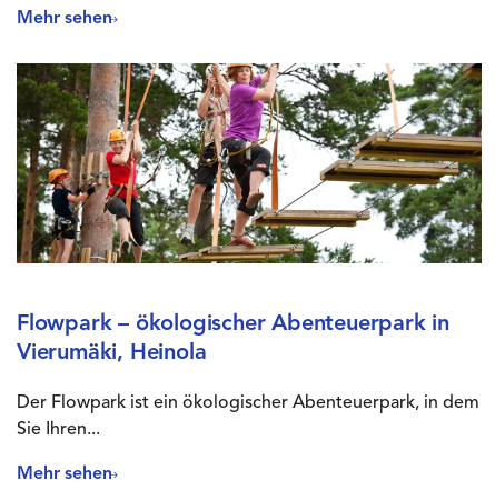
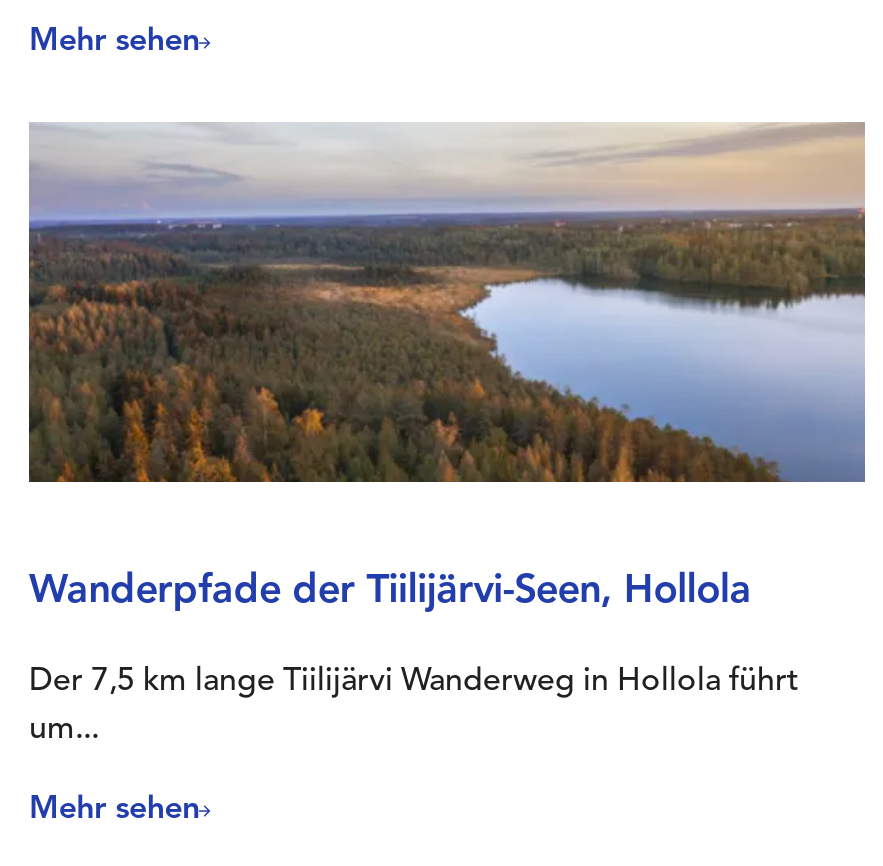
- [image]
+ [image]

- Flowpark – ökologischer Abenteuerpark in
- Vierumäki, Heinola
+ Wanderpfade der Tiilijärvi-Seen, Hollola

- Der Flowpark ist ein ökologischer Abenteuerpark, in dem
+ Der 7,5 km lange Tiilijärvi Wanderweg in Hollola führt

- Sie Ihren...
+ um...
